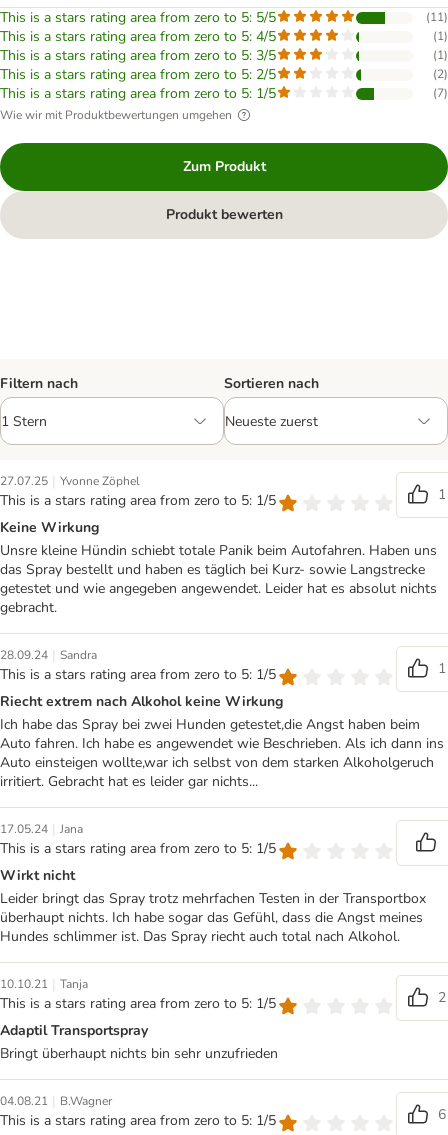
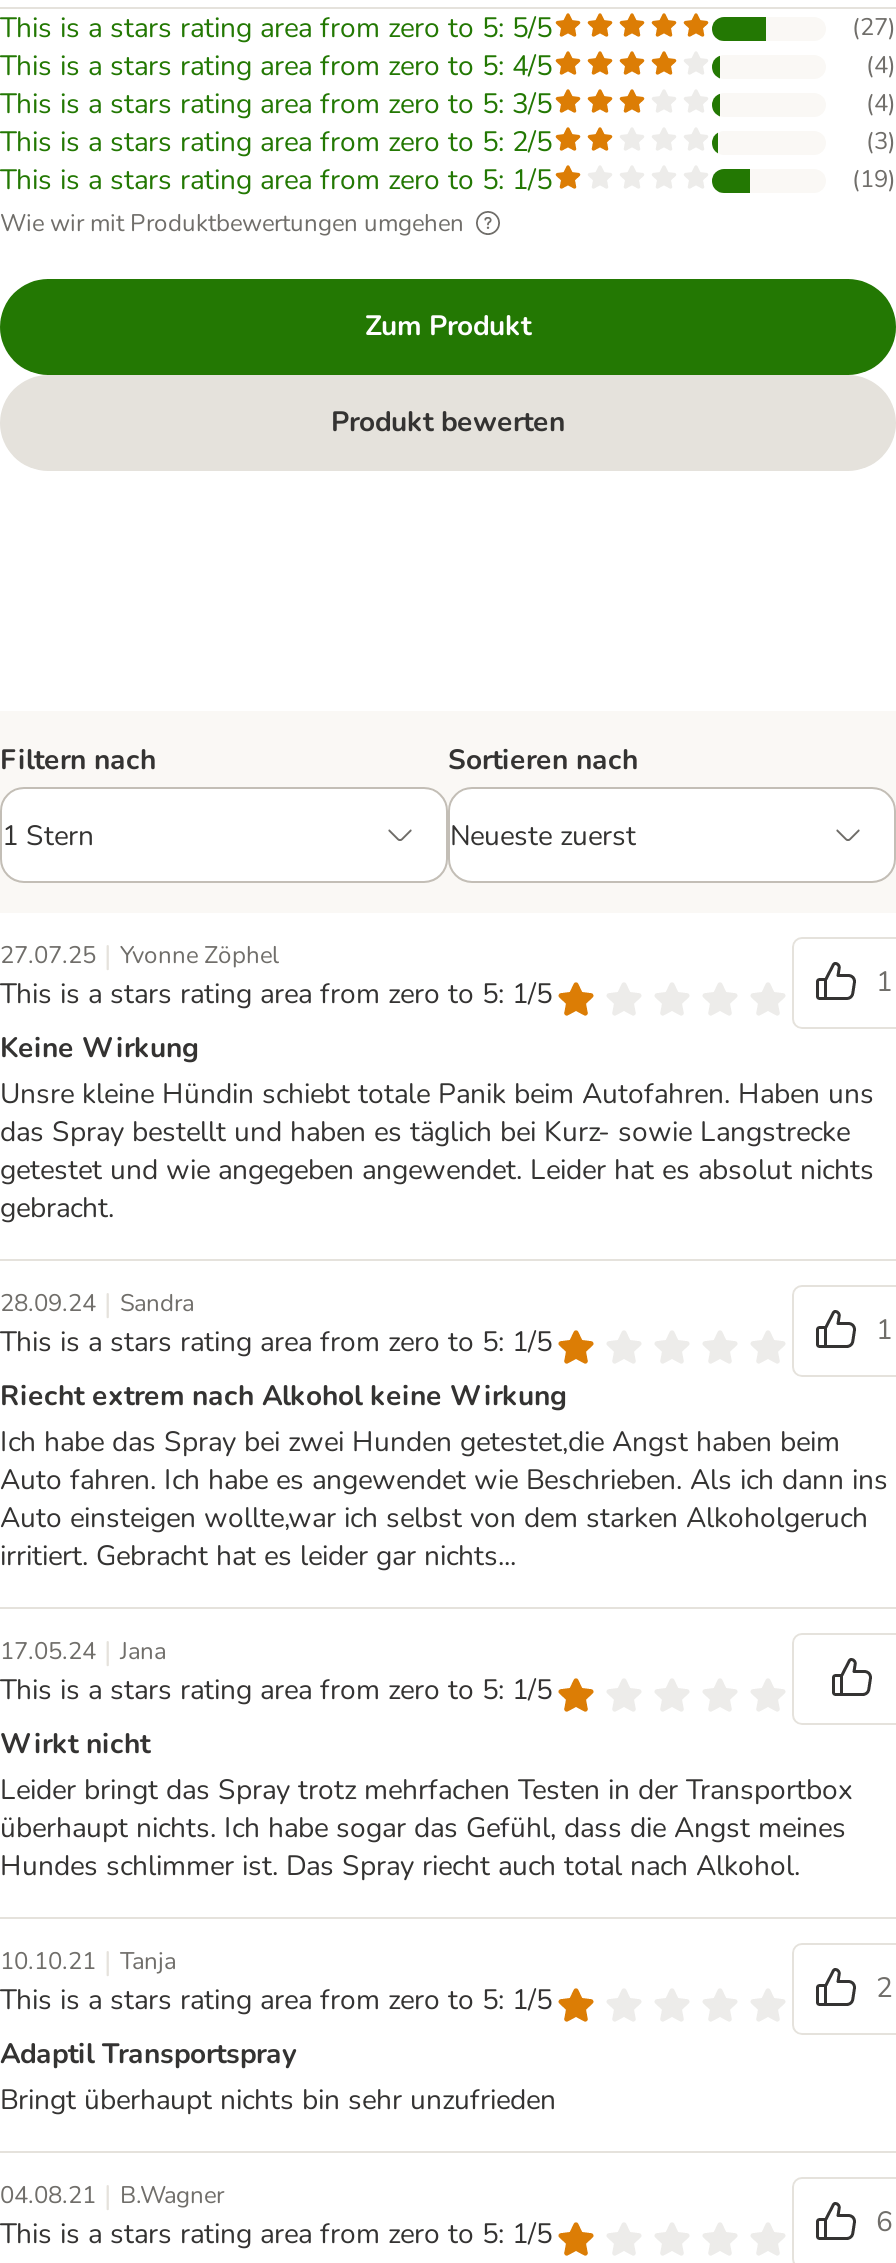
- (11)
+ (27)

- (1)
+ (4)

- (1)
+ (4)

- (2)
+ (3)

- (7)
+ (19)
